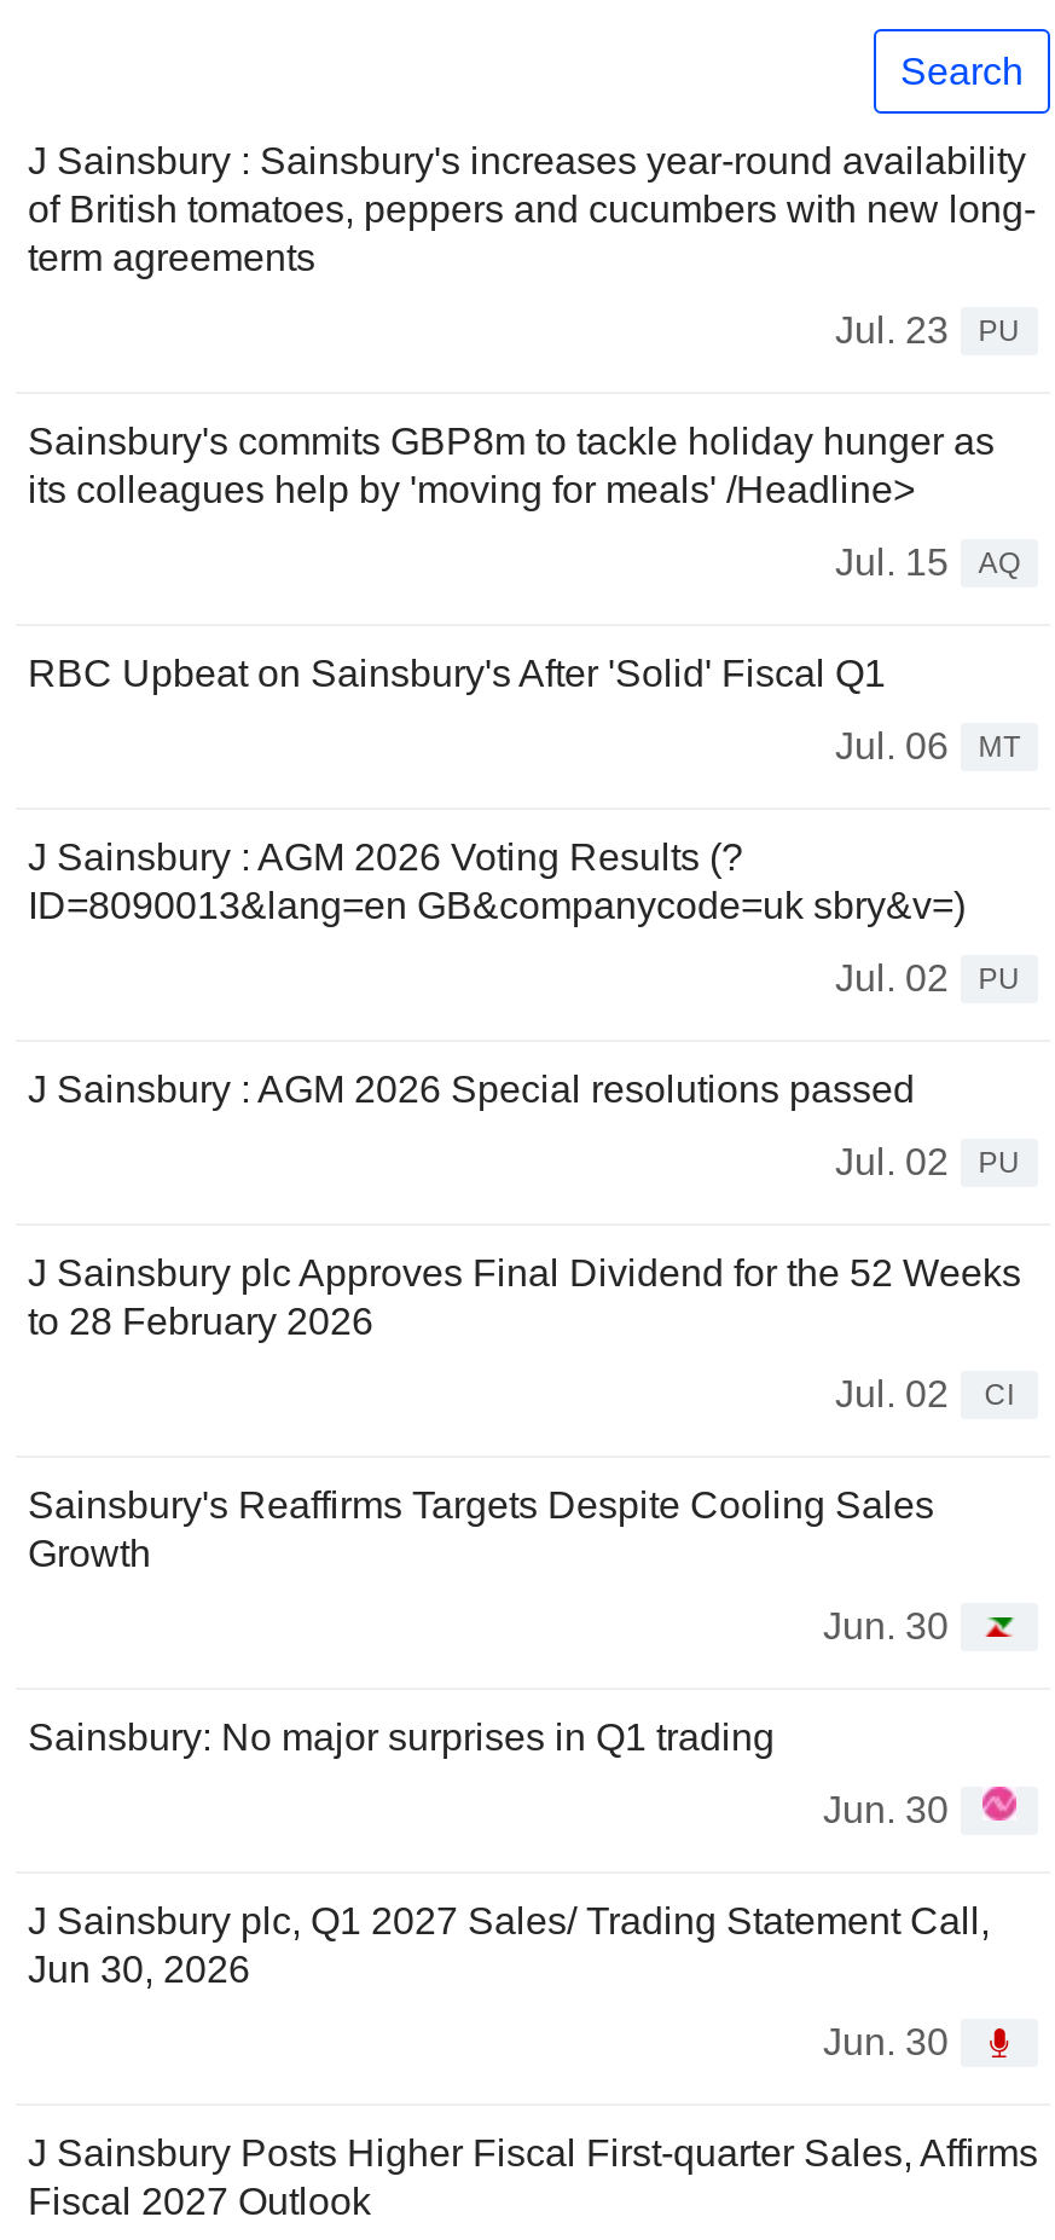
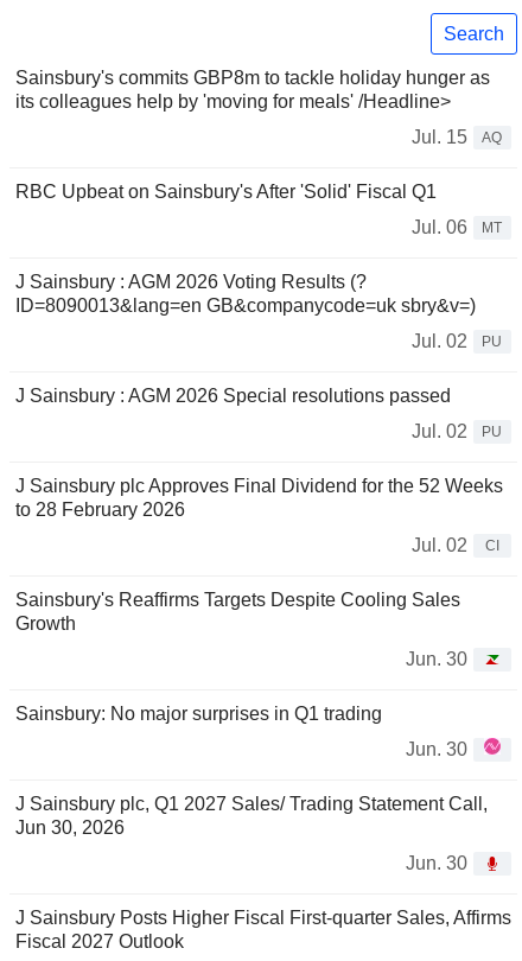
- J Sainsbury : Sainsbury's increases year-round availability
- of British tomatoes, peppers and cucumbers with new long-
- term agreements
- Jul. 23
- PU
